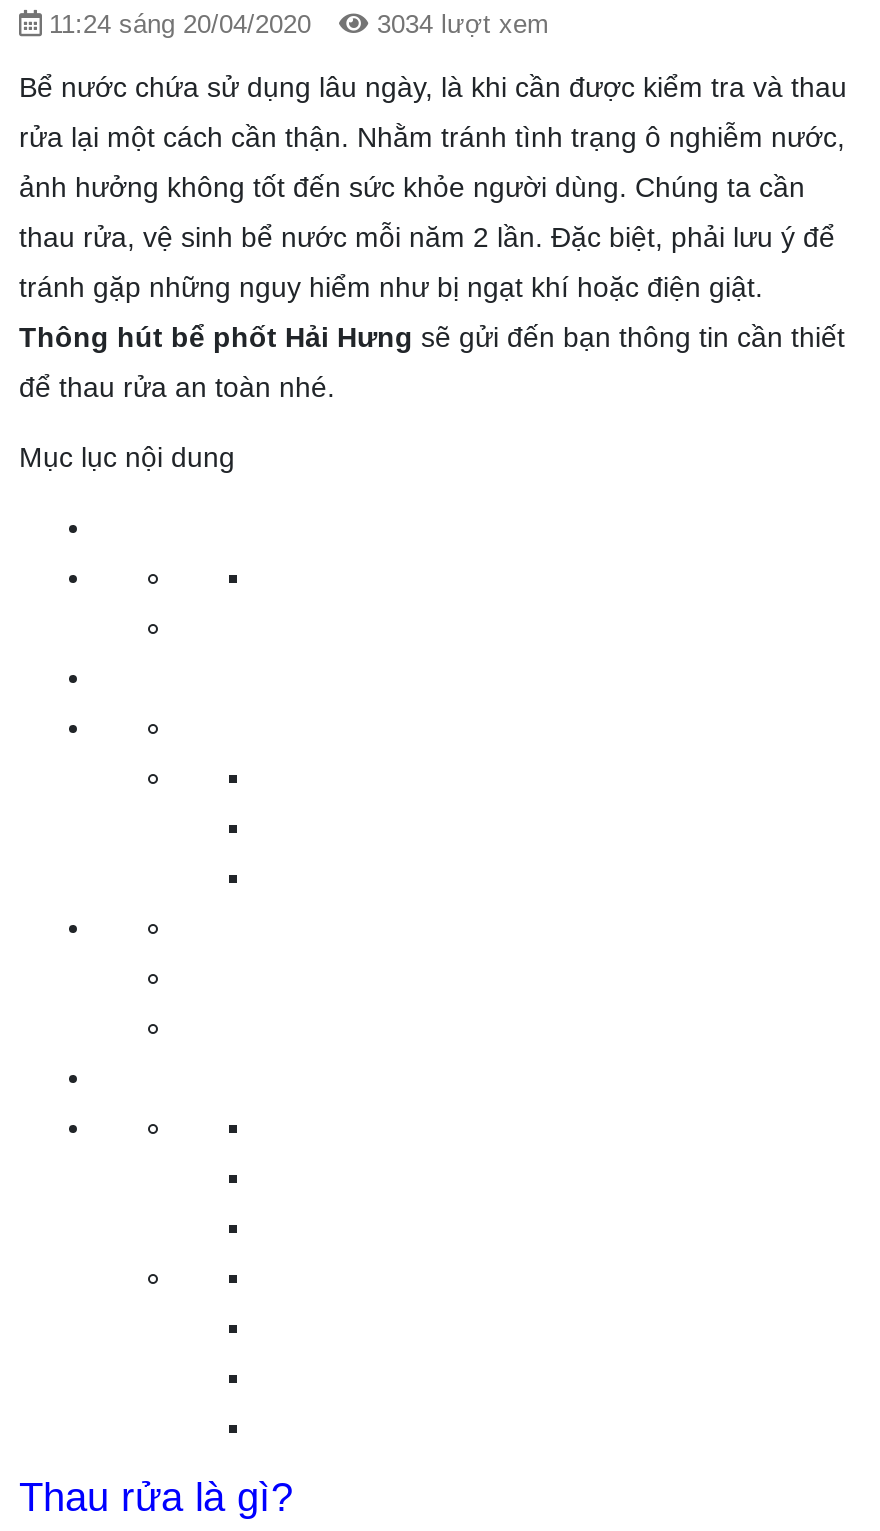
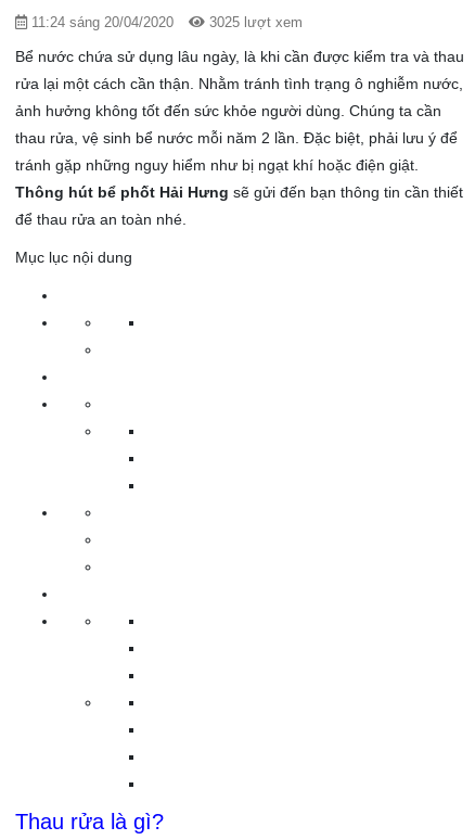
- 11:24 sáng 20/04/2020 3034 lượt xem
+ 11:24 sáng 20/04/2020 3025 lượt xem
